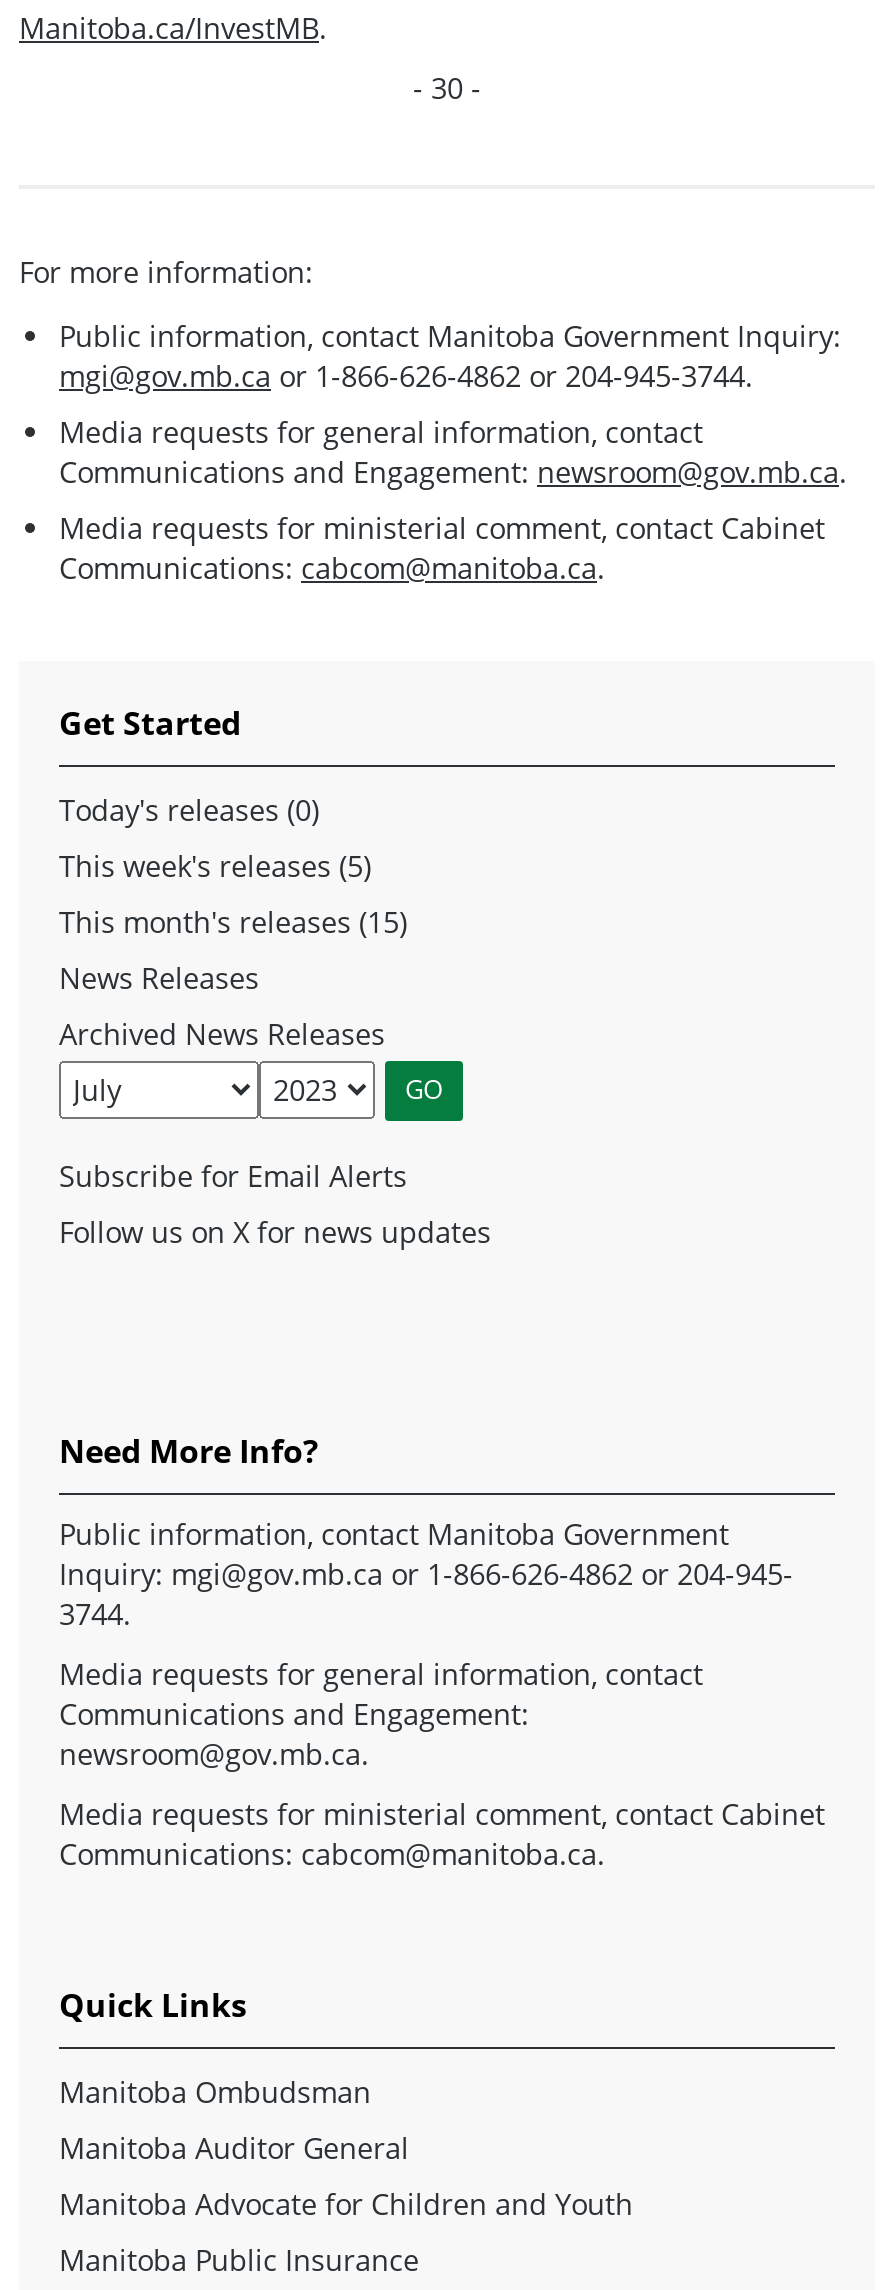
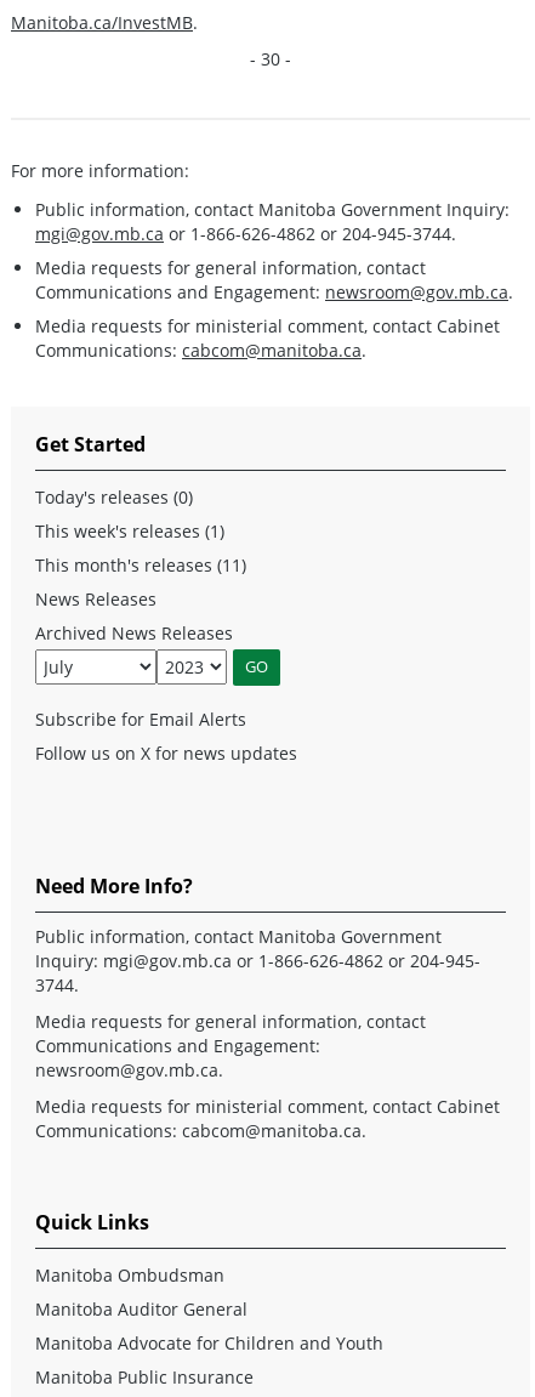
- This week's releases (5)
+ This week's releases (1)

- This month's releases (15)
+ This month's releases (11)
